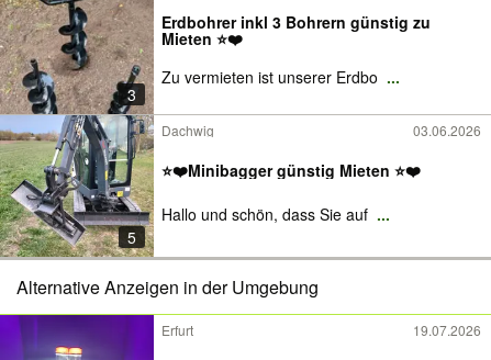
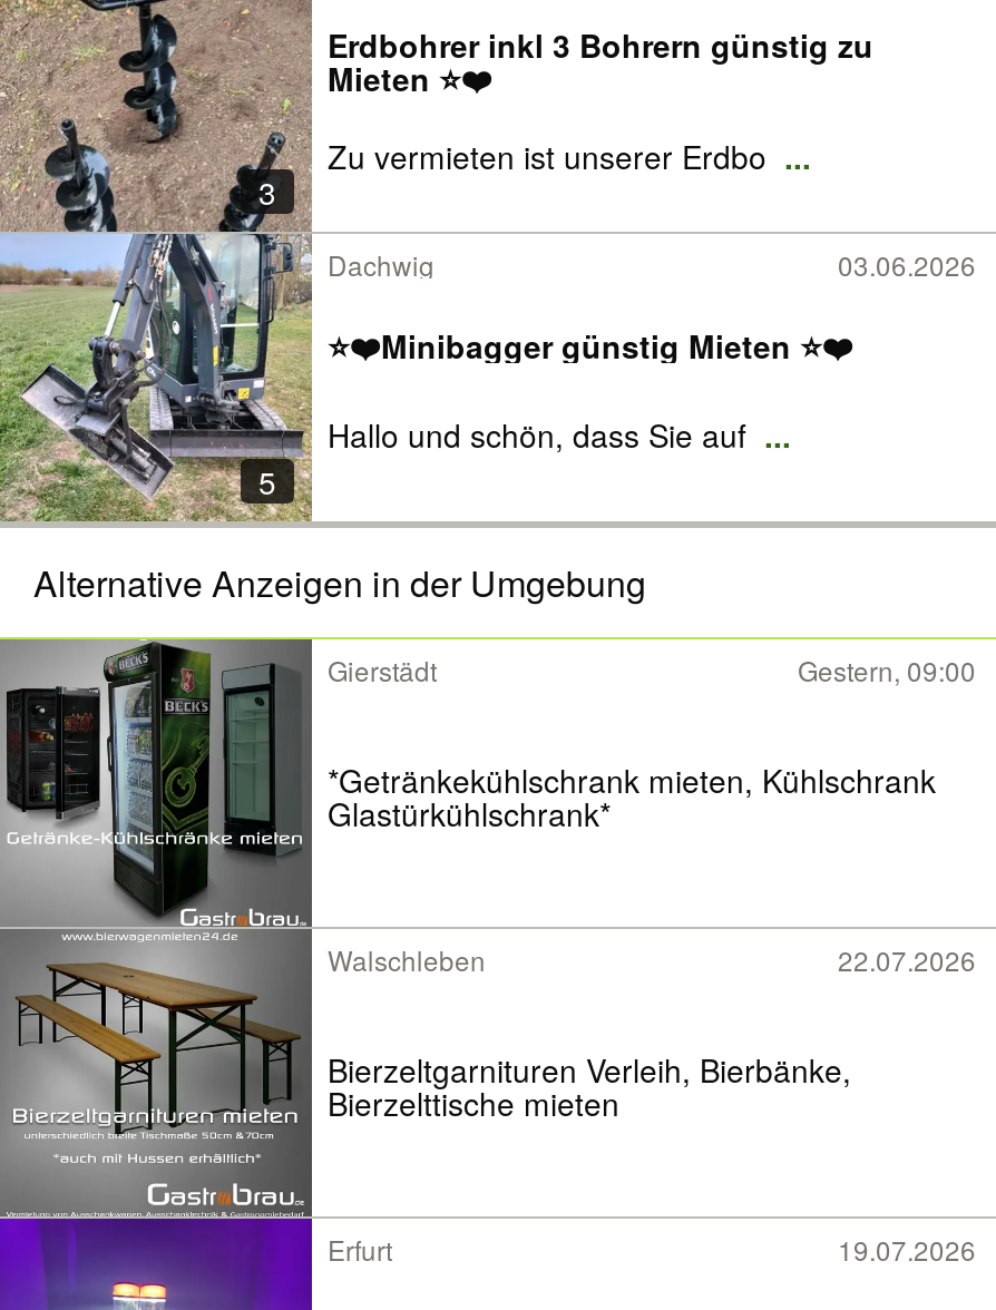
+ [image]
+ Gierstädt
+ Gestern, 09:00
+ *Getränkekühlschrank mieten, Kühlschrank
+ Glastürkühlschrank*
+ Walschleben
+ 22.07.2026
+ Bierzeltgarnituren Verleih, Bierbänke,
+ Bierzelttische mieten
